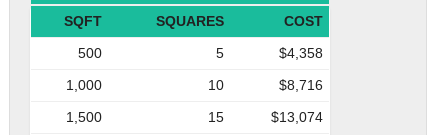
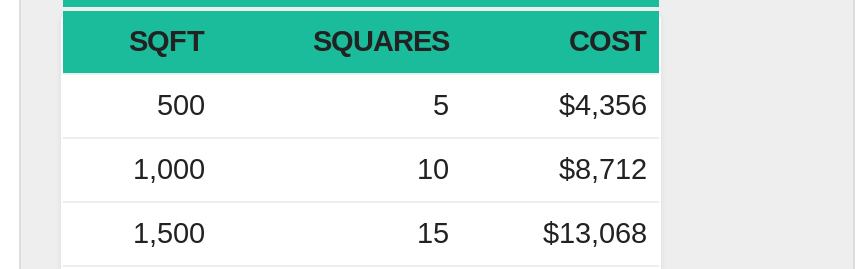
- $4,358
+ $4,356

- $8,716
+ $8,712

- $13,074
+ $13,068
